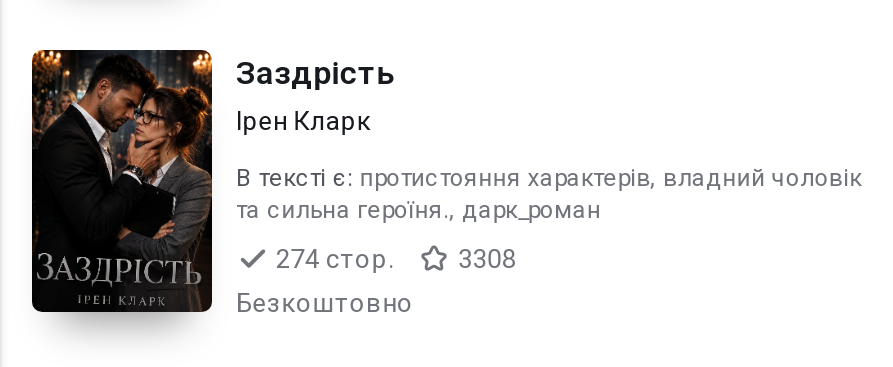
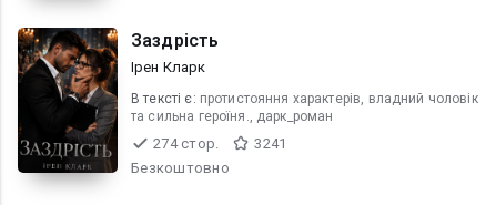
- 3308
+ 3241
